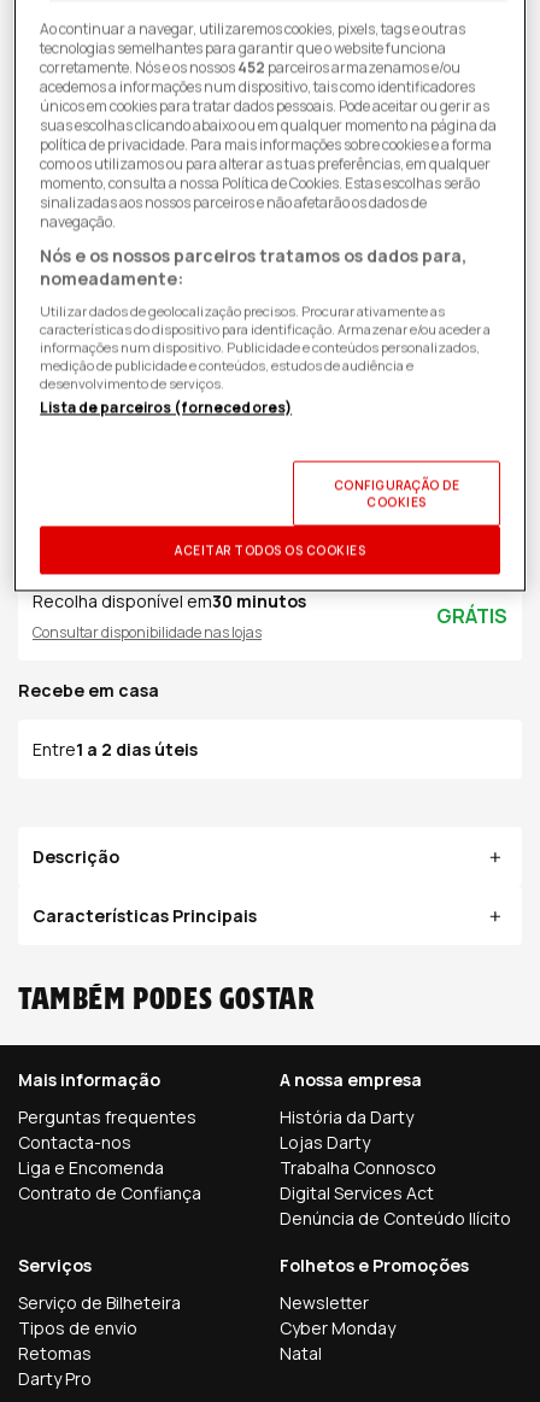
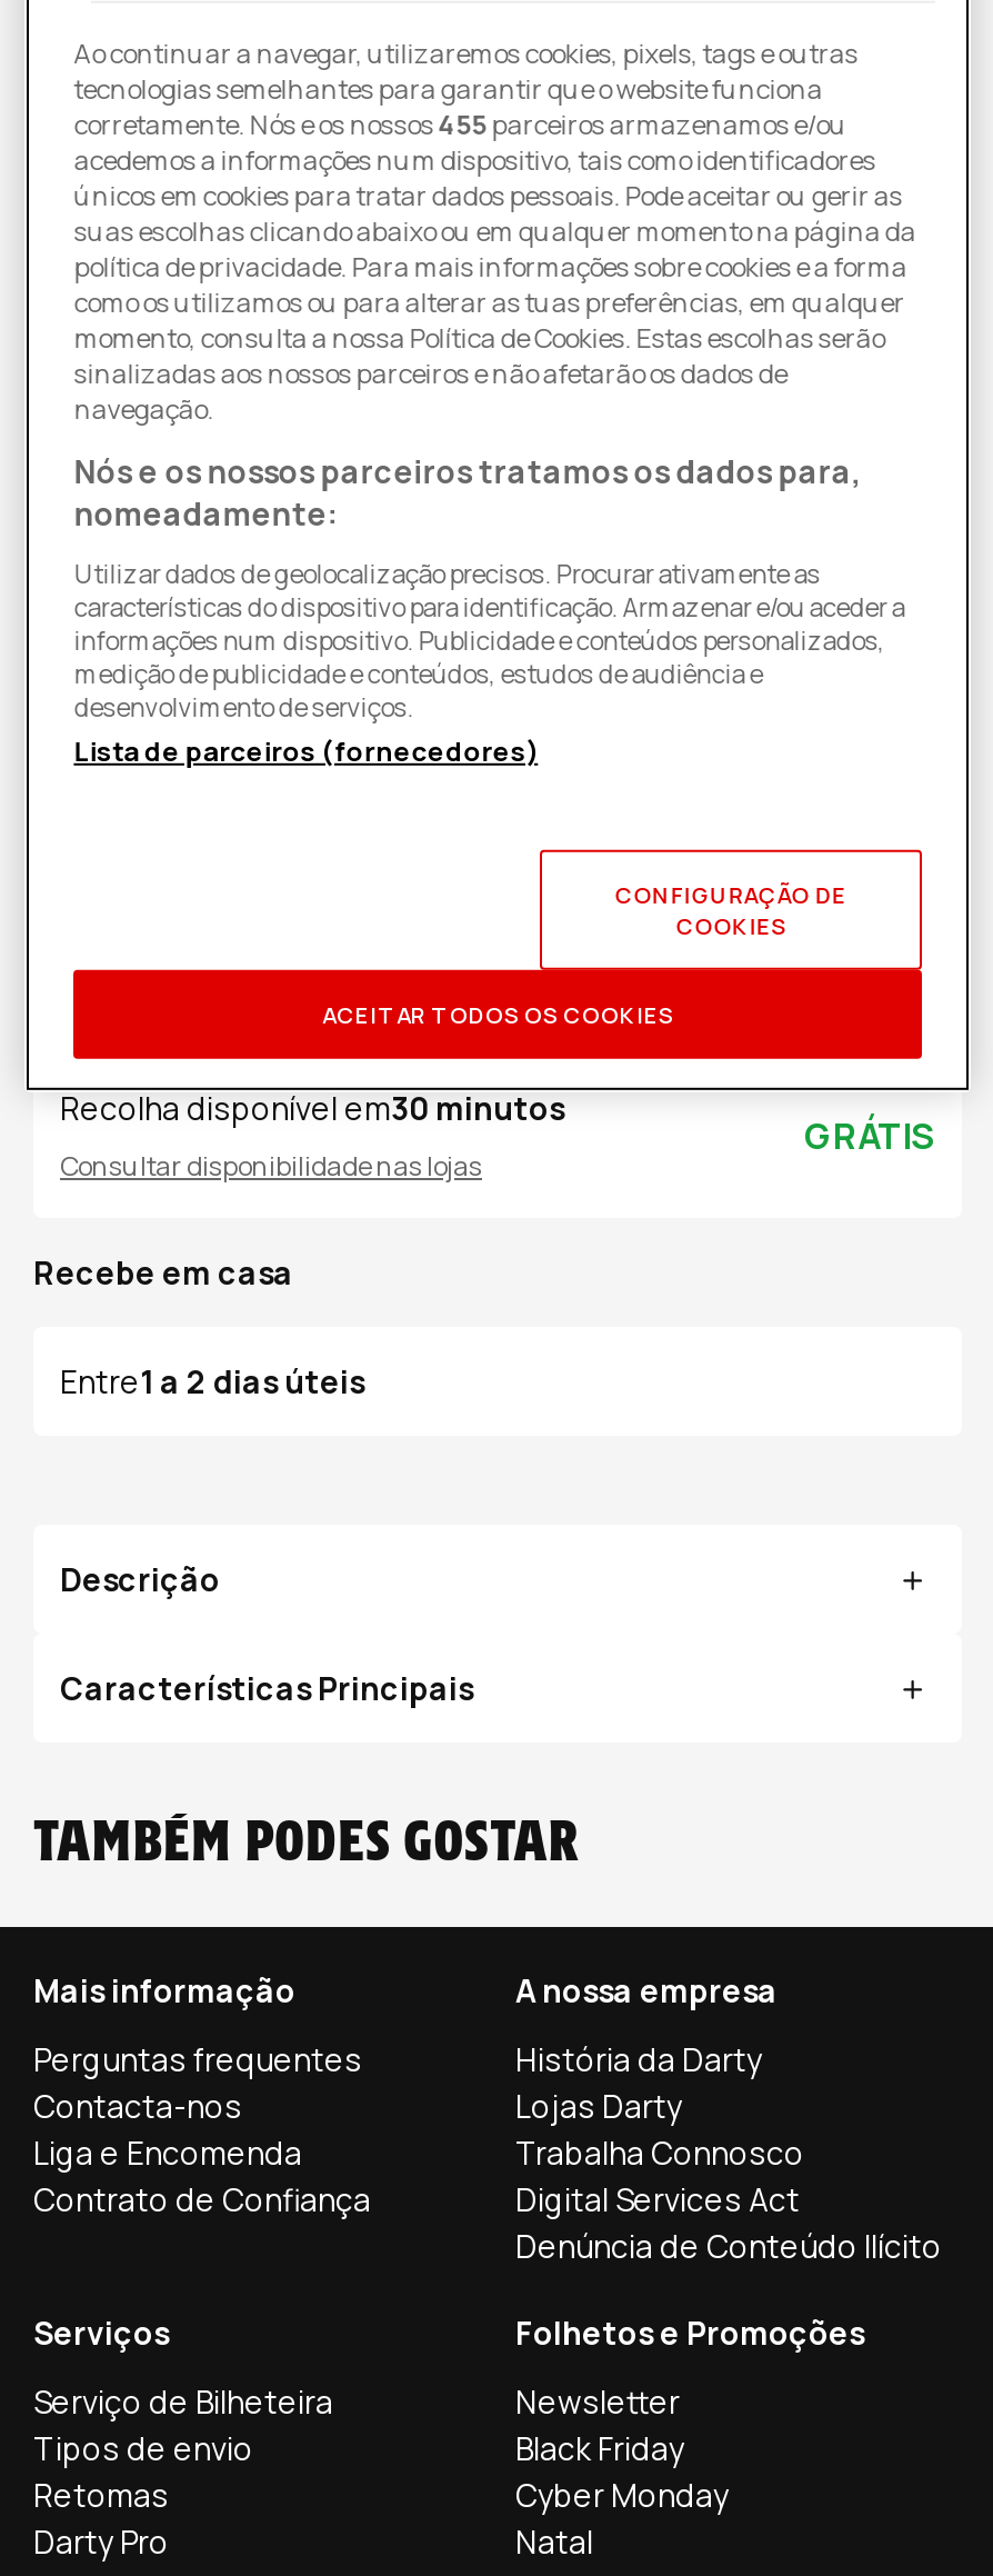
- corretamente. Nós e os nossos452 parceiros armazenamos e/ou
+ corretamente. Nós e os nossos455 parceiros armazenamos e/ou

moved down: Cyber Monday | Natal

+ Black Friday
